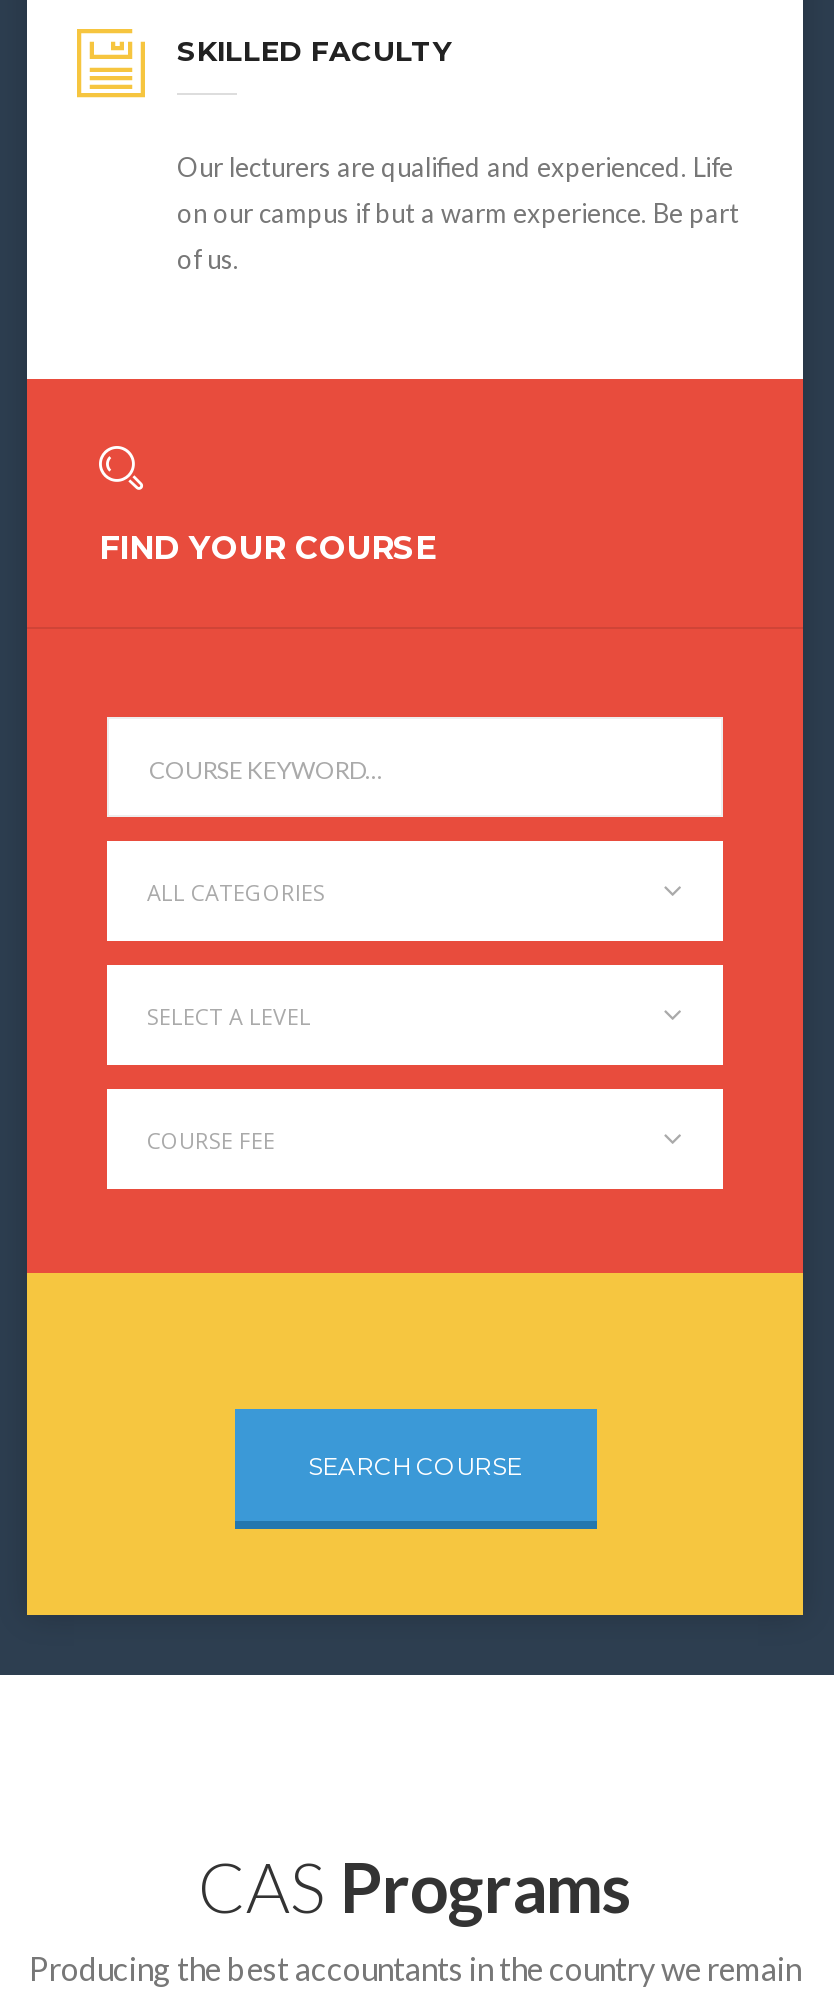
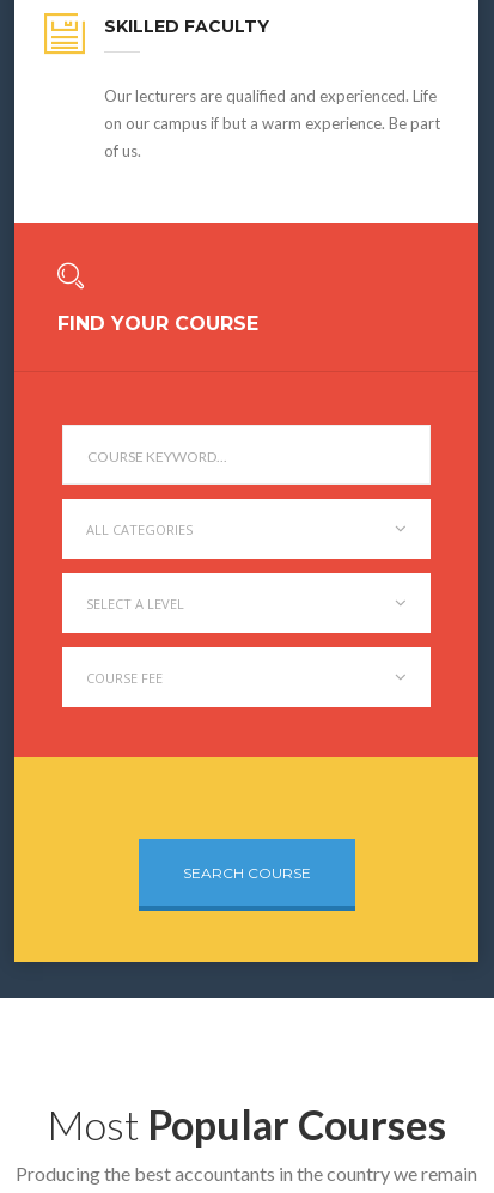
- CAS Programs
+ Most Popular Courses
